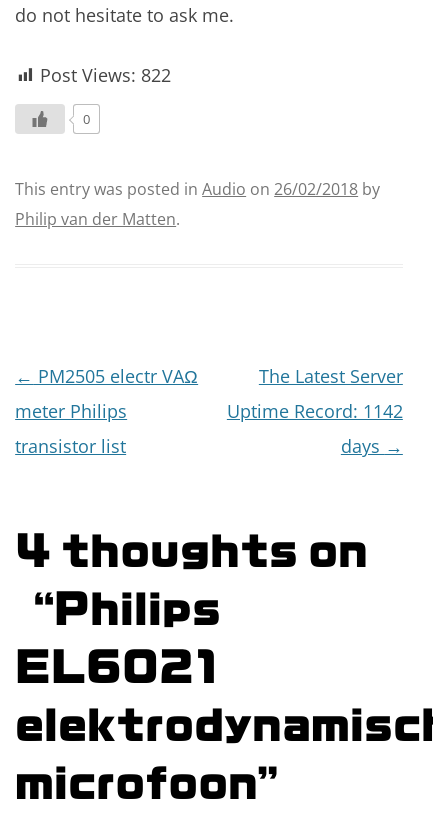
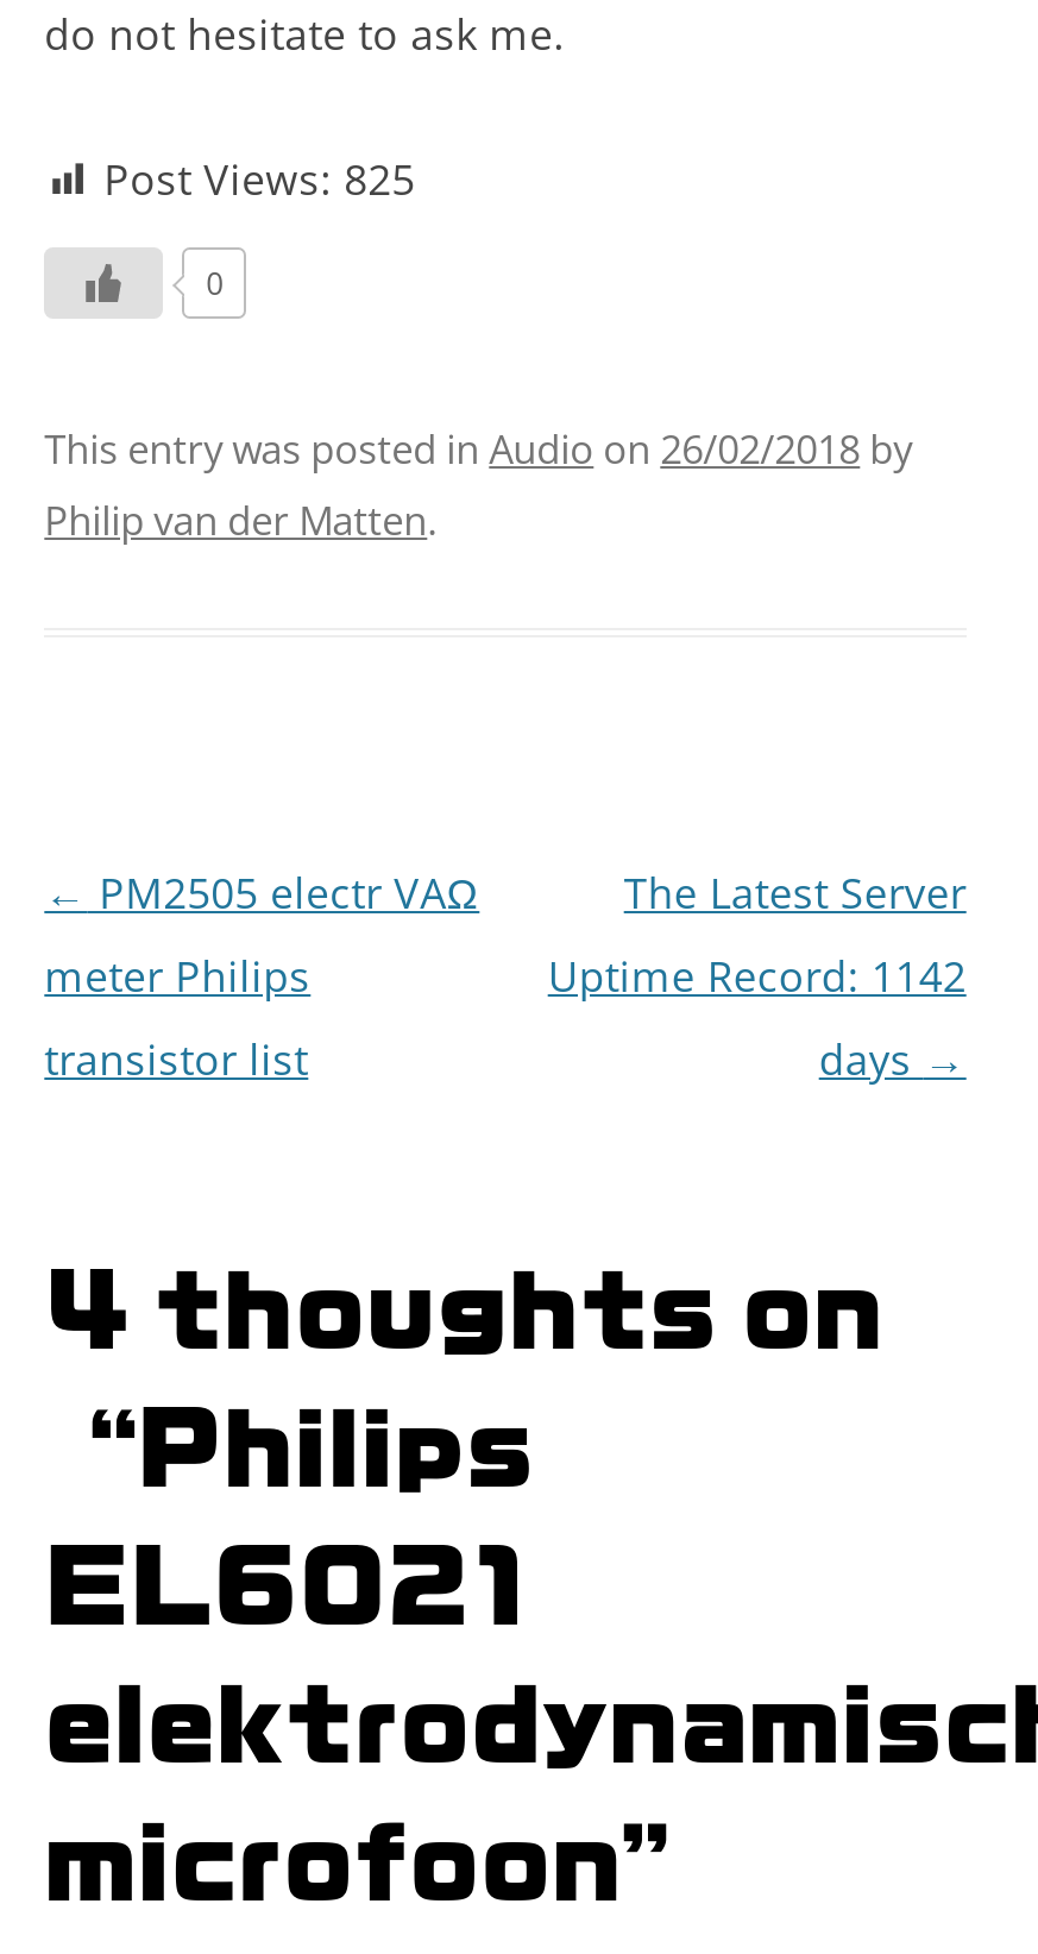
- Post Views: 822
+ Post Views: 825
